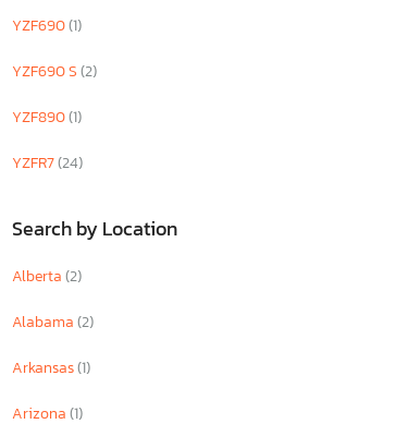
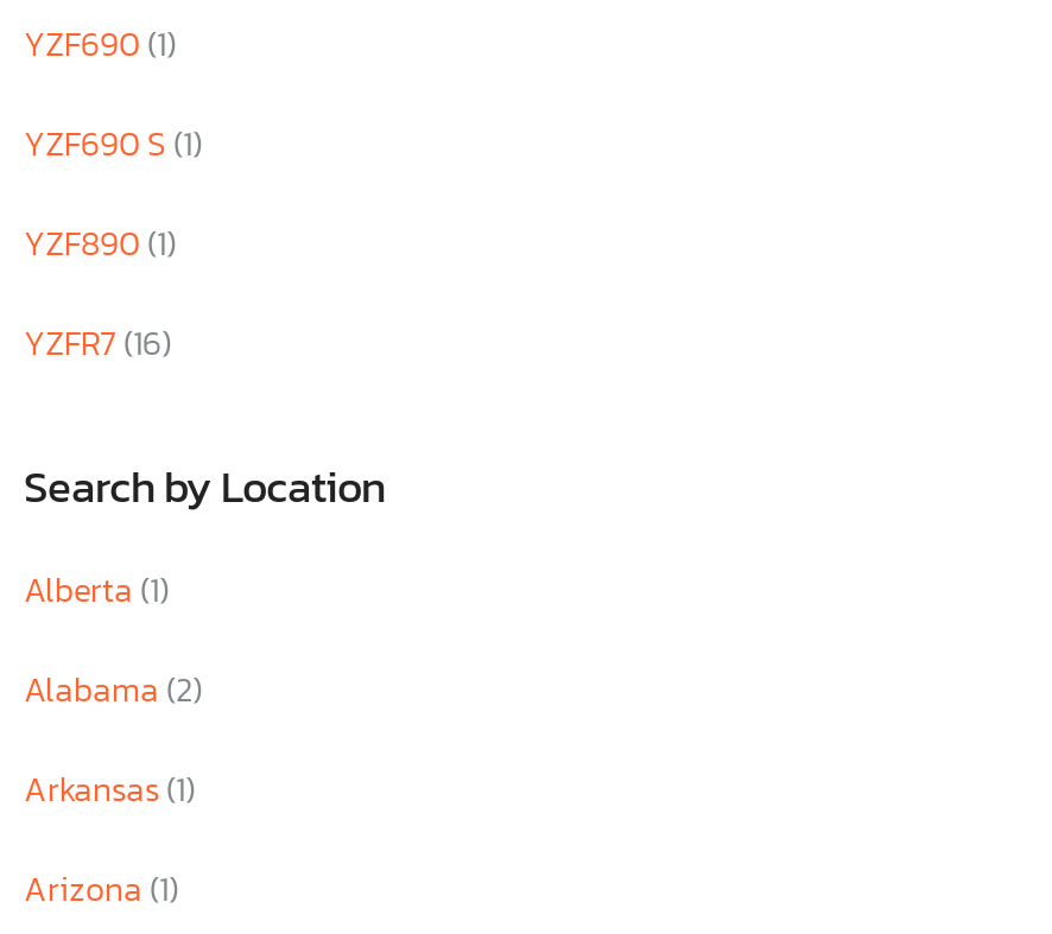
- YZF690 S (2)
+ YZF690 S (1)

- YZFR7 (24)
+ YZFR7 (16)

- Alberta (2)
+ Alberta (1)
